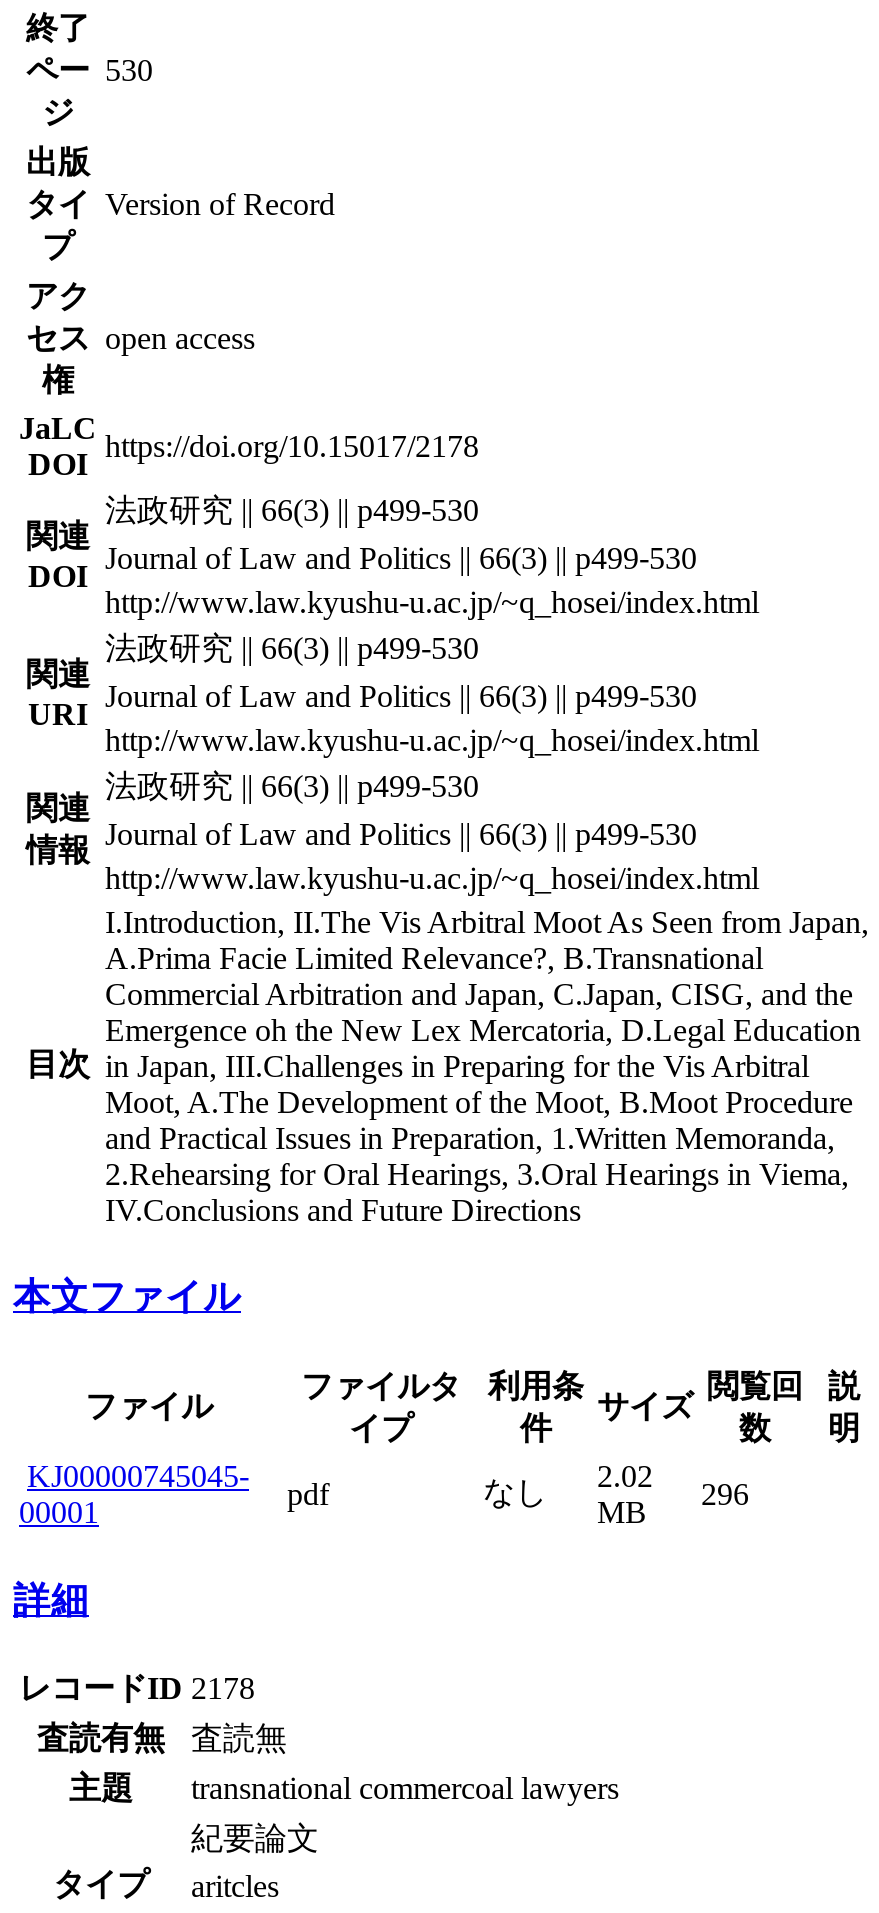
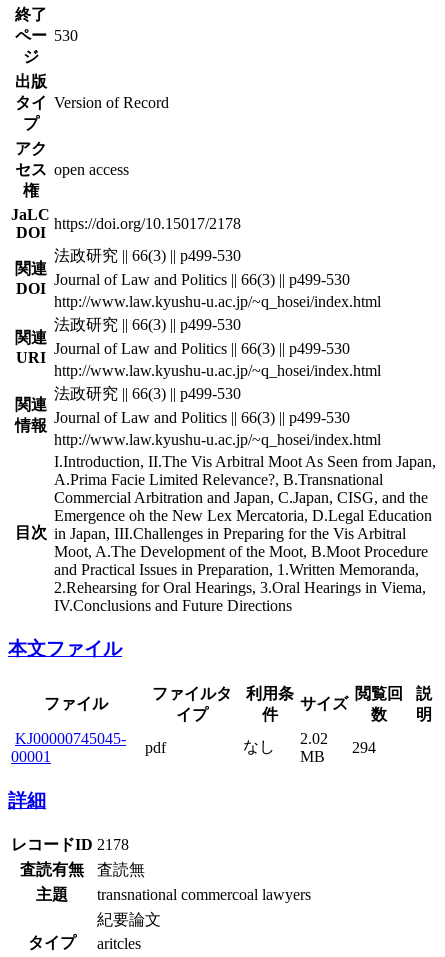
- 296
+ 294
